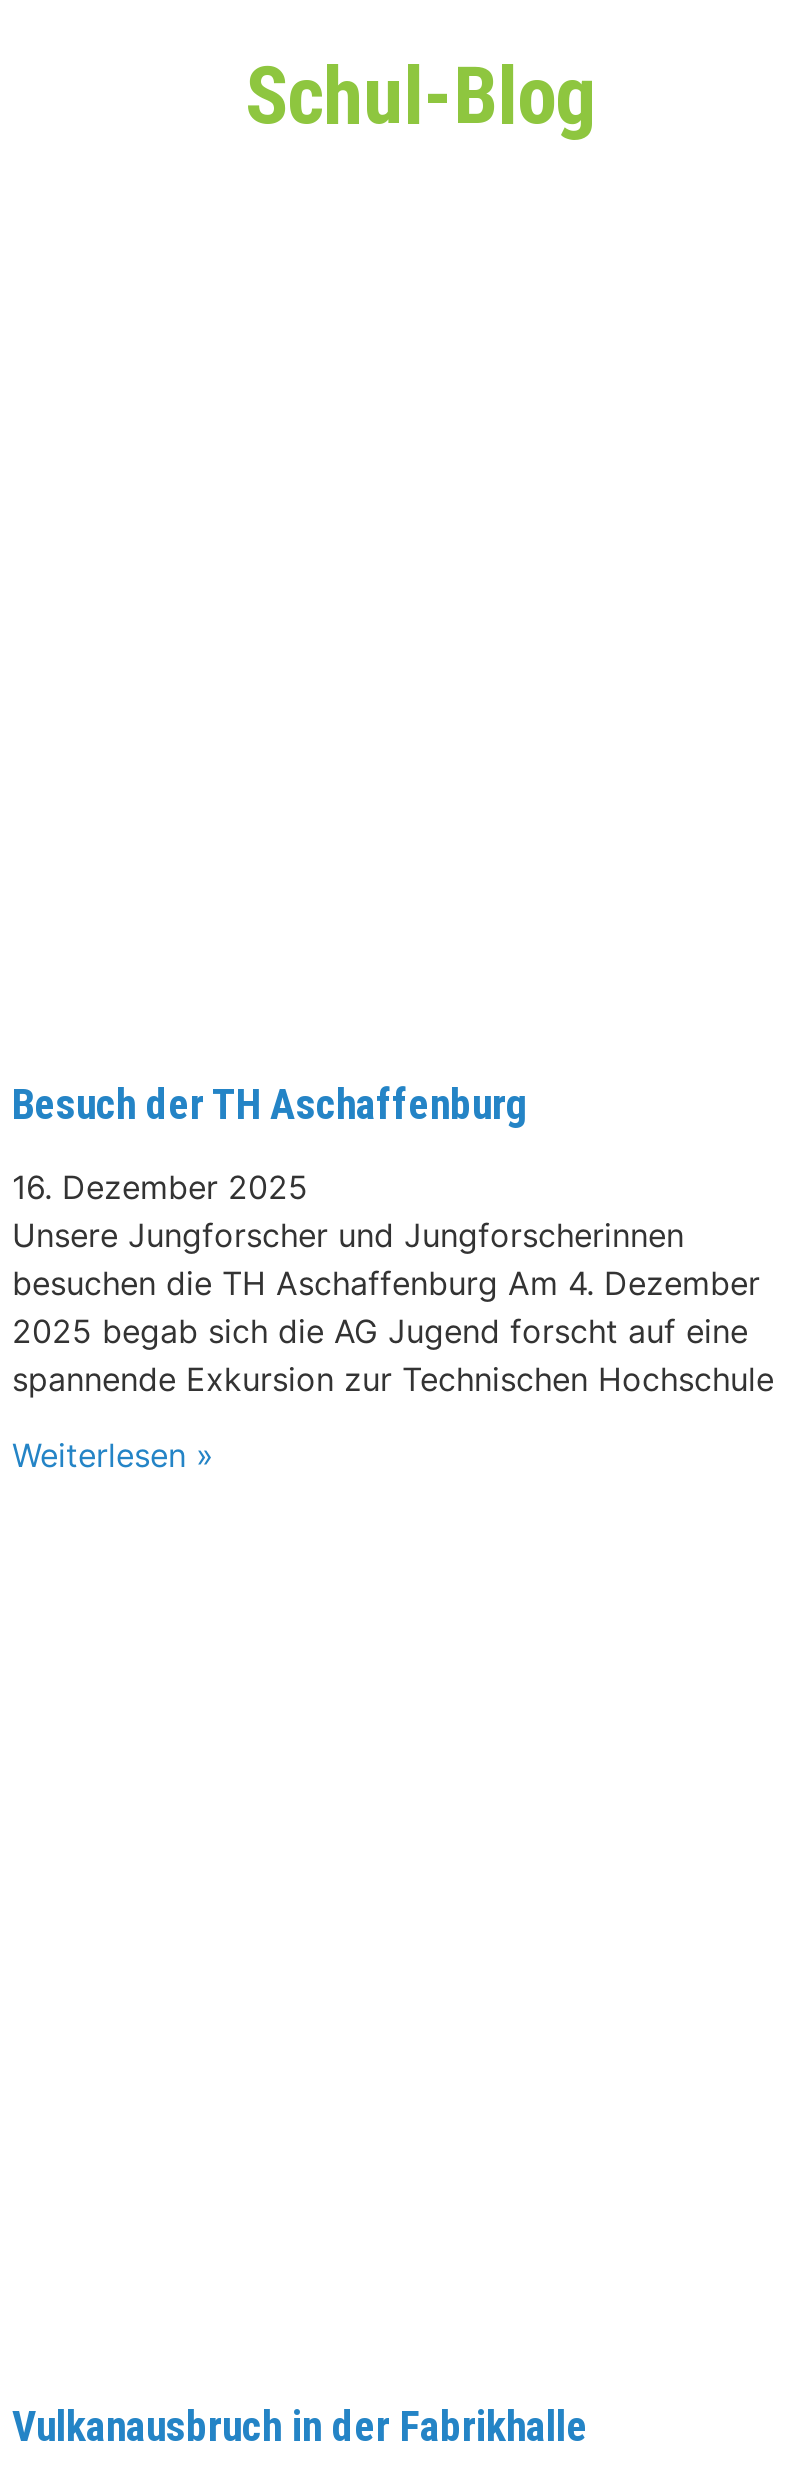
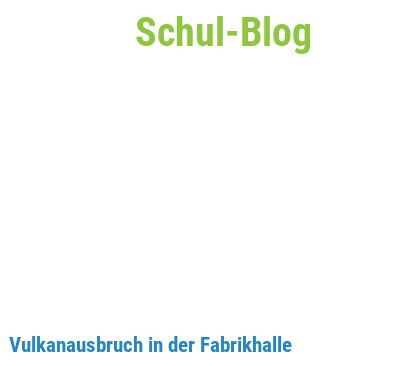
- Besuch der TH Aschaffenburg
- 16. Dezember 2025
- Unsere Jungforscher und Jungforscherinnen
- besuchen die TH Aschaffenburg Am 4. Dezember
- 2025 begab sich die AG Jugend forscht auf eine
- spannende Exkursion zur Technischen Hochschule
- Weiterlesen »
